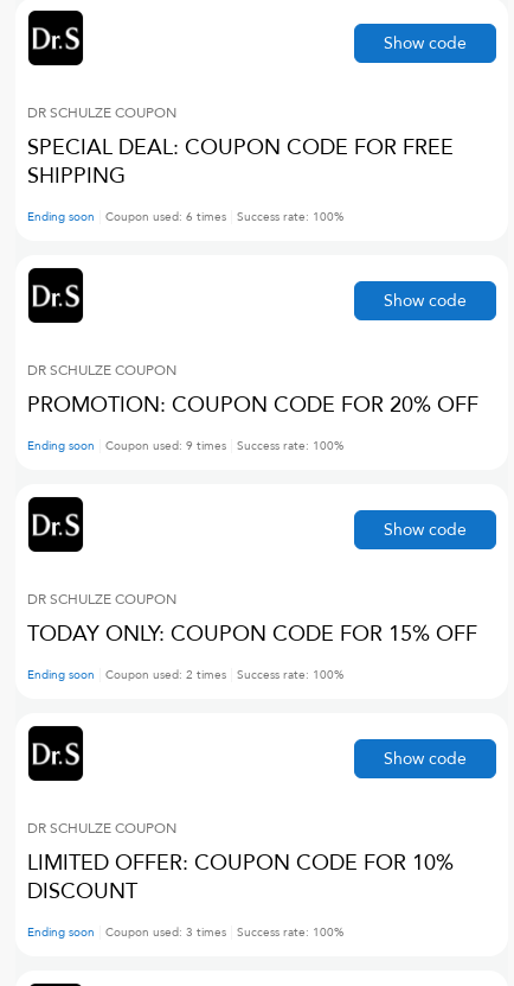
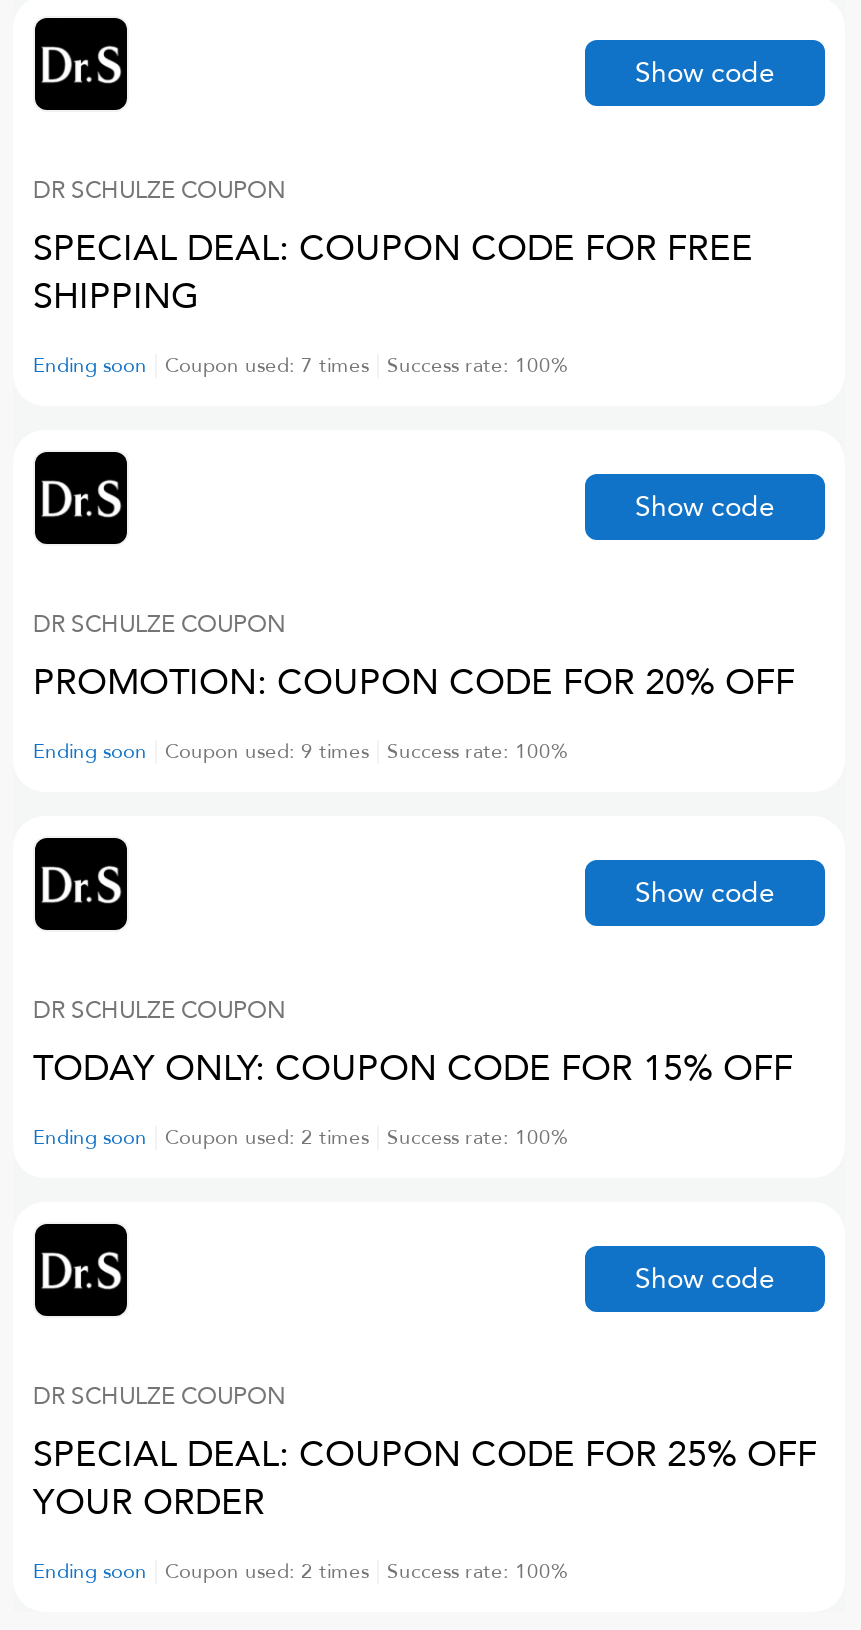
- Coupon used: 6 times
+ Coupon used: 7 times

- LIMITED OFFER: COUPON CODE FOR 10%
- DISCOUNT
+ SPECIAL DEAL: COUPON CODE FOR 25% OFF
+ YOUR ORDER

- Coupon used: 3 times
+ Coupon used: 2 times
